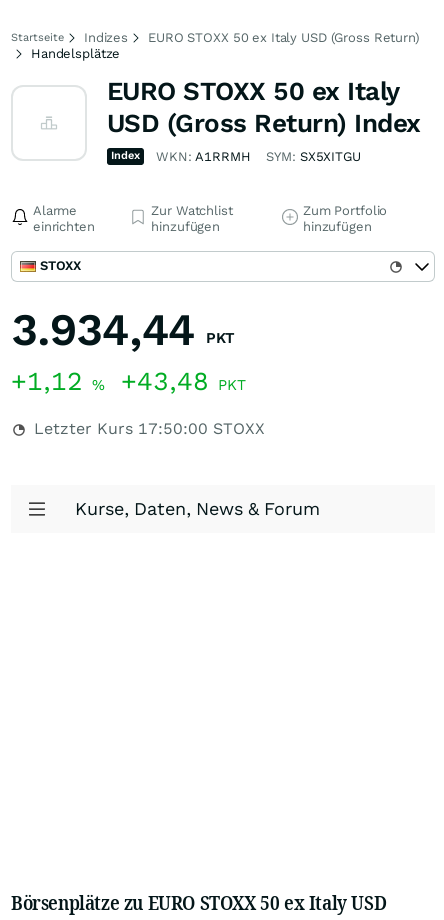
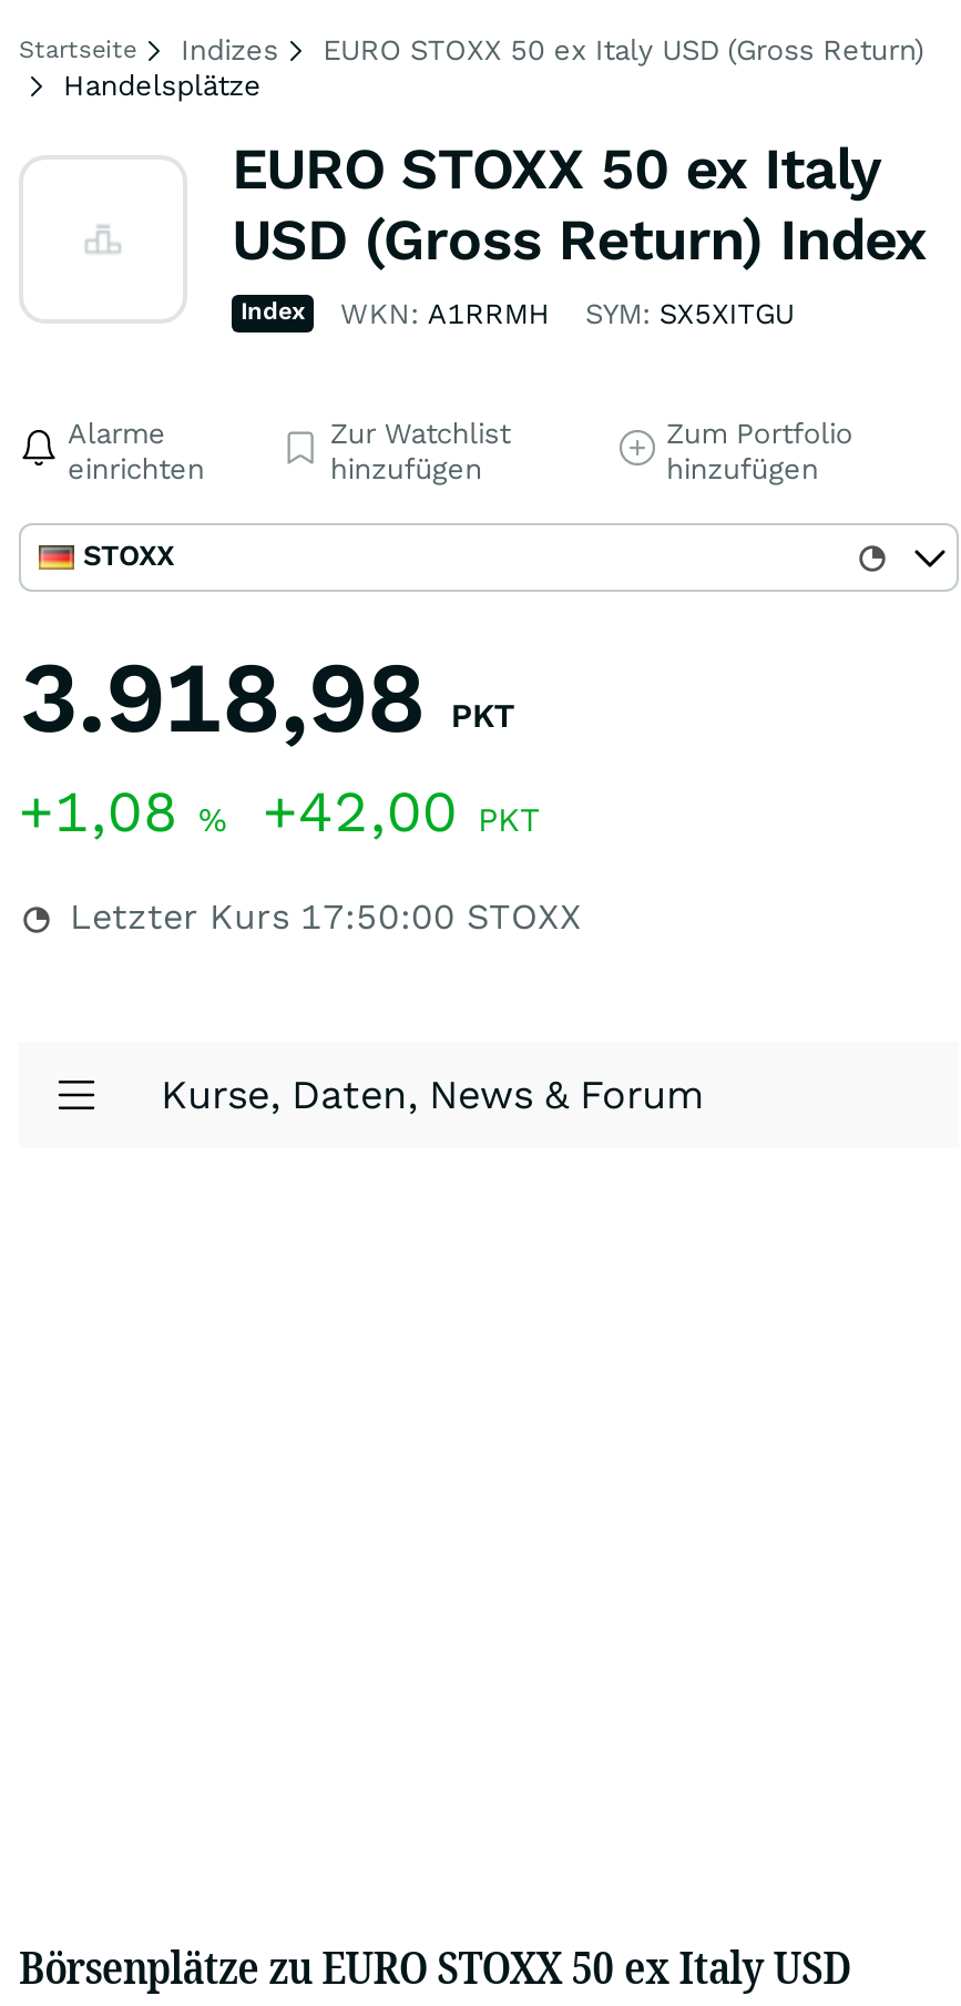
- 3.934,44 PKT
+ 3.918,98 PKT

- +1,12% +43,48 PKT
+ +1,08% +42,00 PKT
